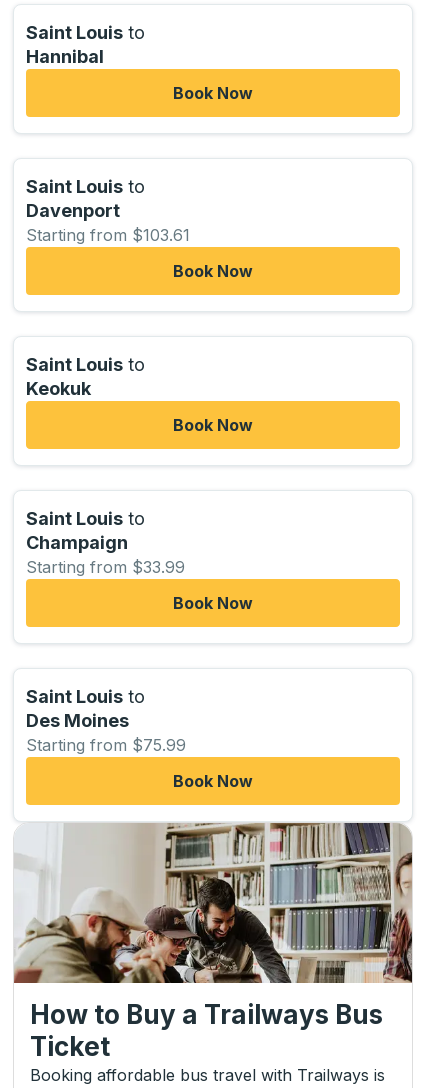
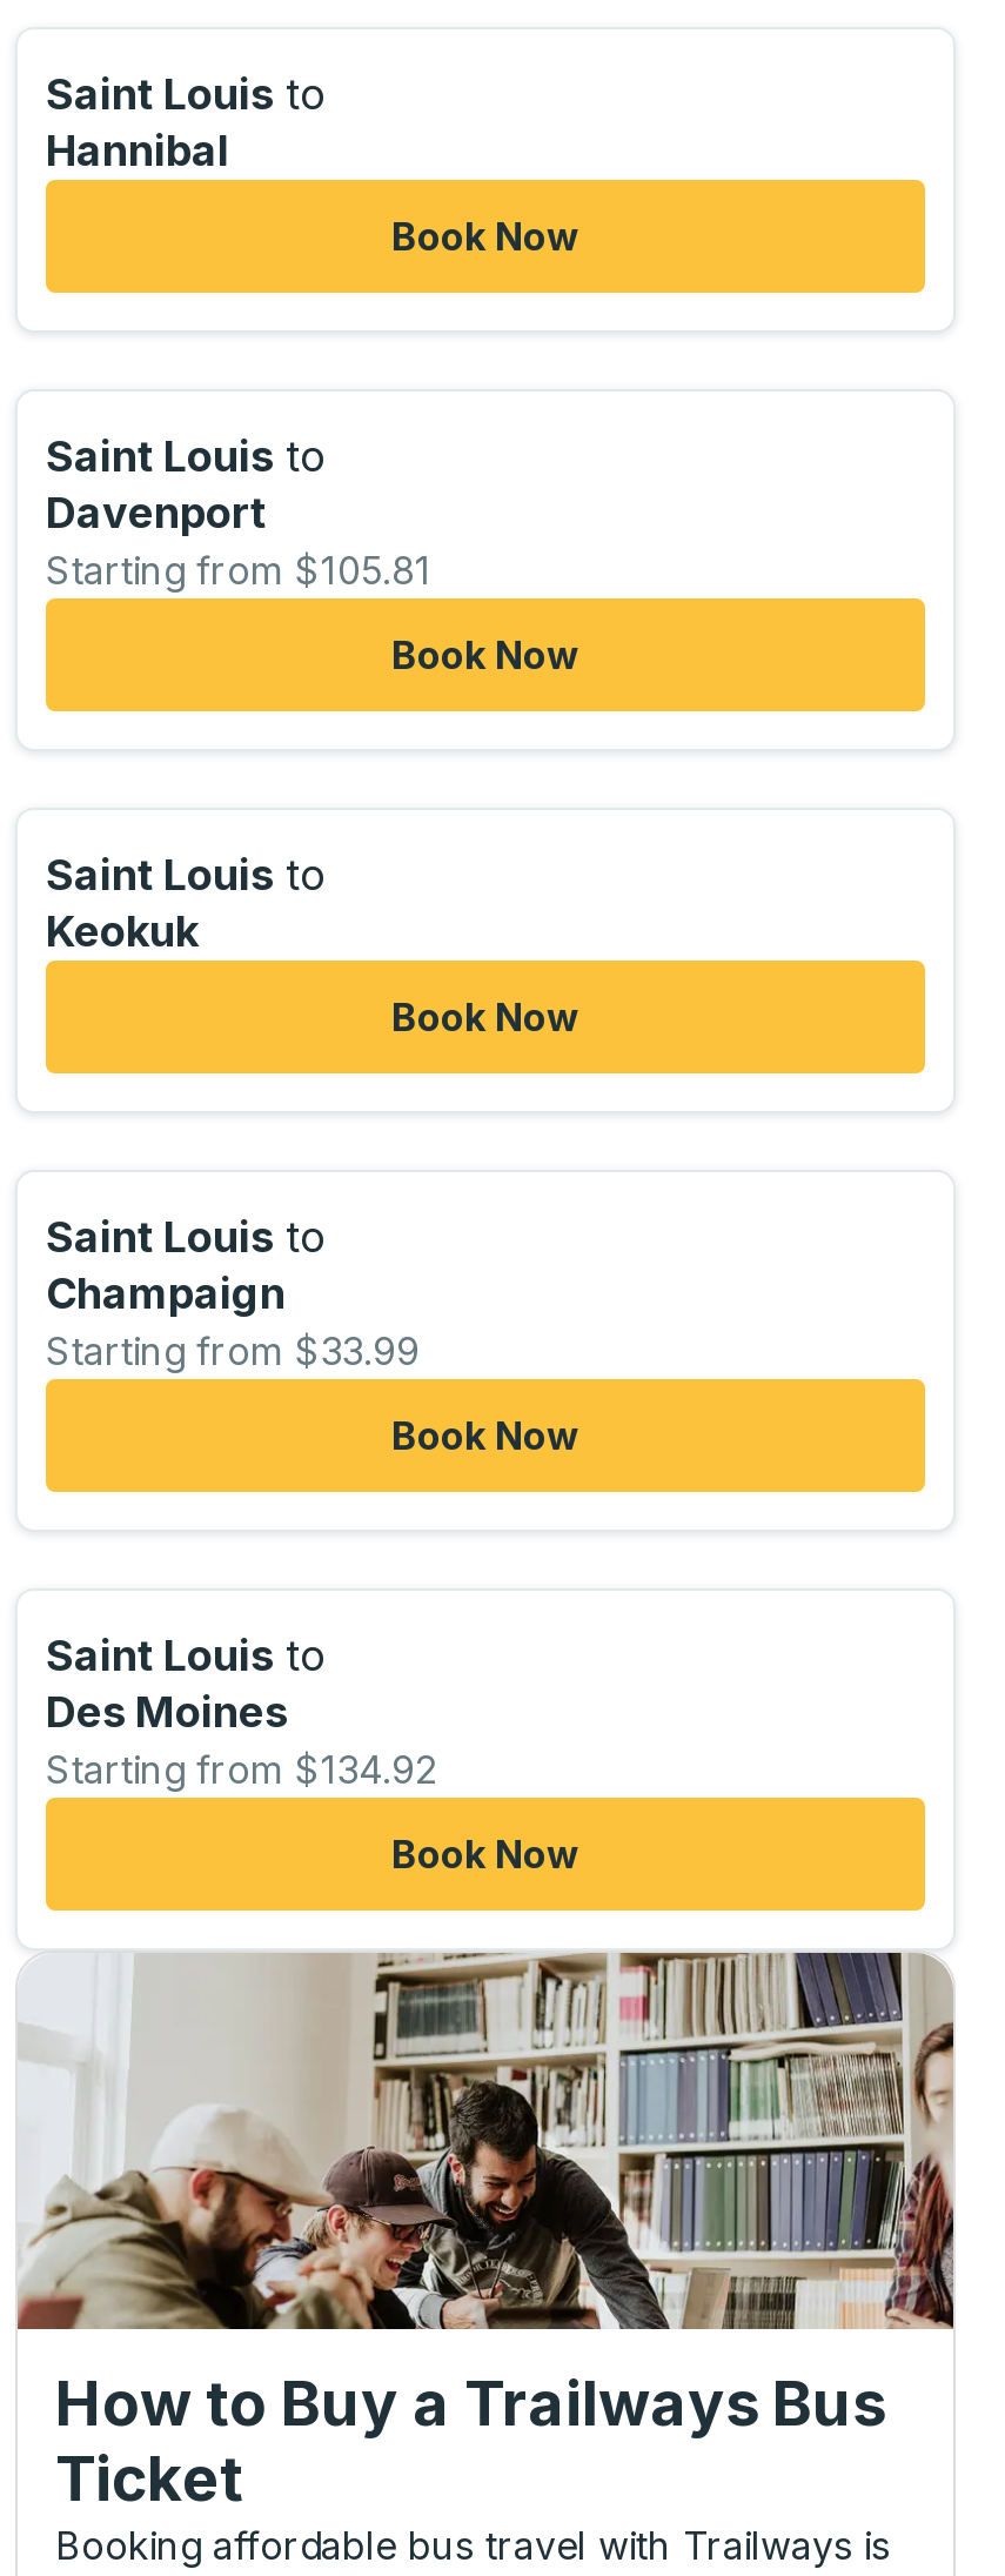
- Starting from $103.61
+ Starting from $105.81

- Starting from $75.99
+ Starting from $134.92
